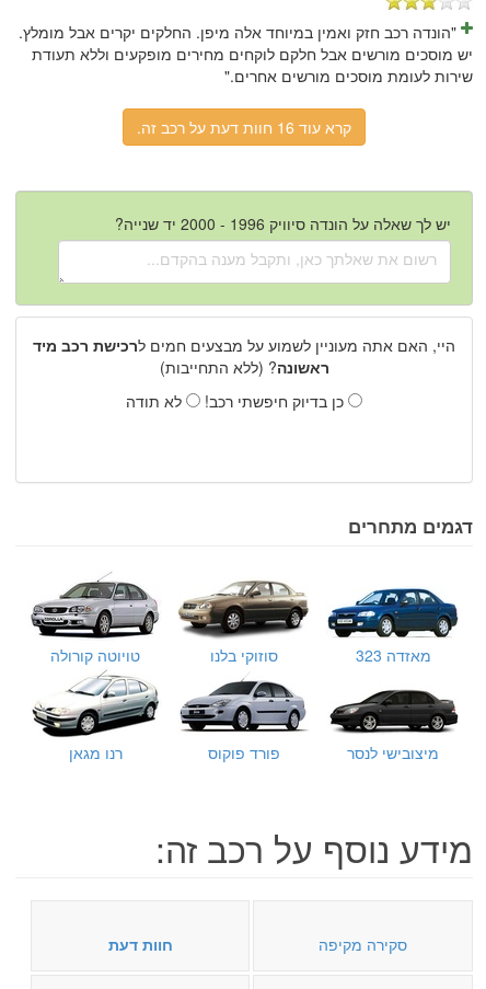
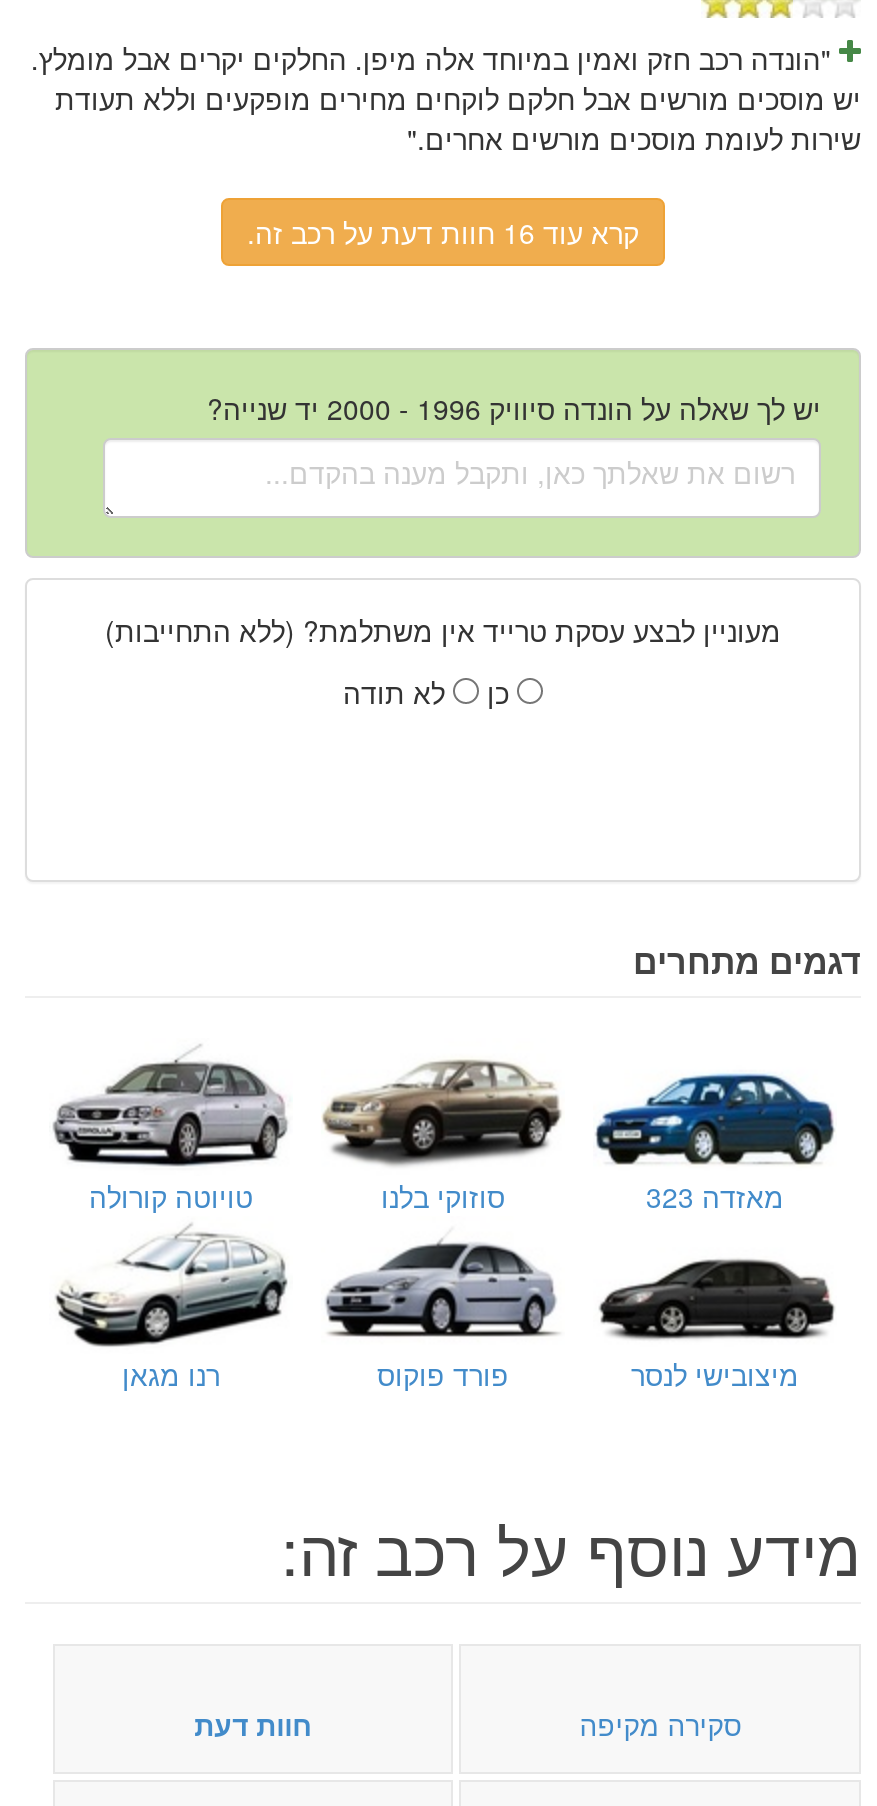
- היי, האם אתה מעוניין לשמוע על מבצעים חמים לרכישת רכב מיד
- ראשונה? (ללא התחייבות)
+ מעוניין לבצע עסקת טרייד אין משתלמת? (ללא התחייבות)

moved up: לא תודה

- כן בדיוק חיפשתי רכב!
+ כן
